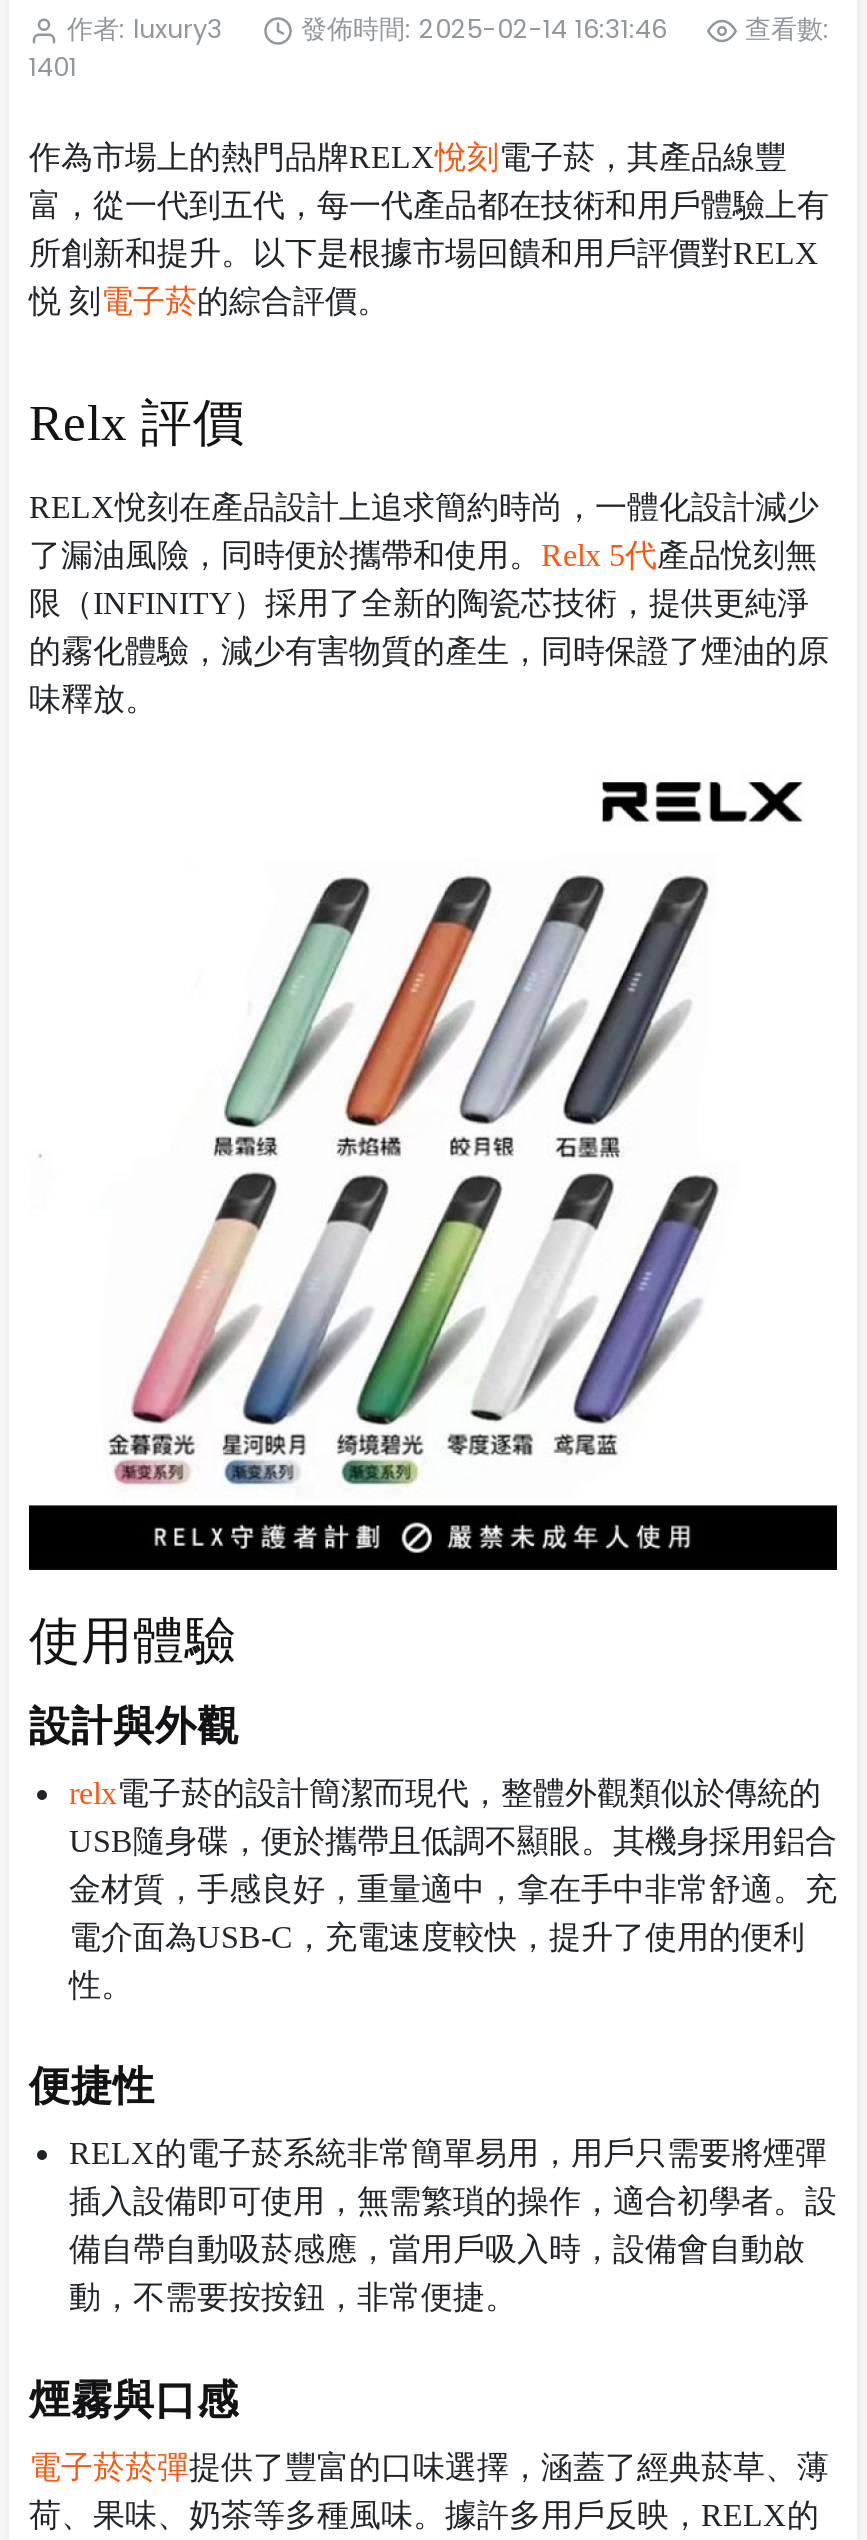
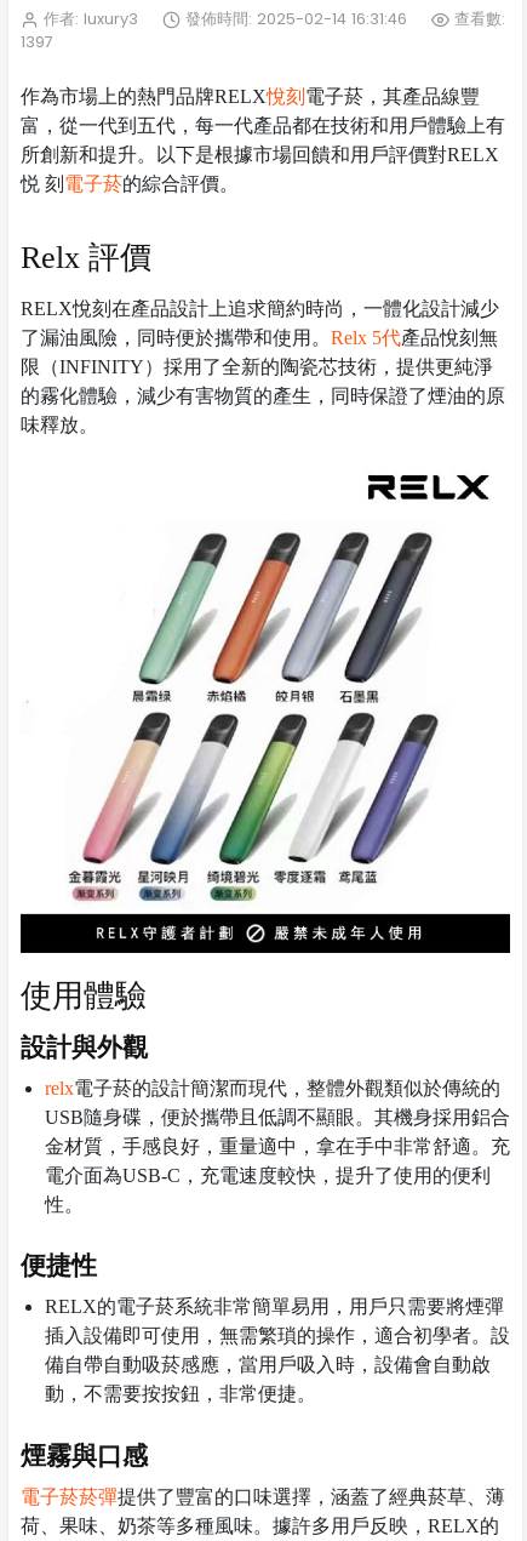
- 1401
+ 1397
